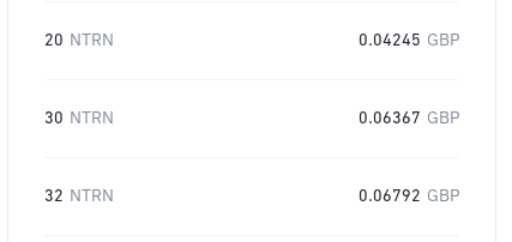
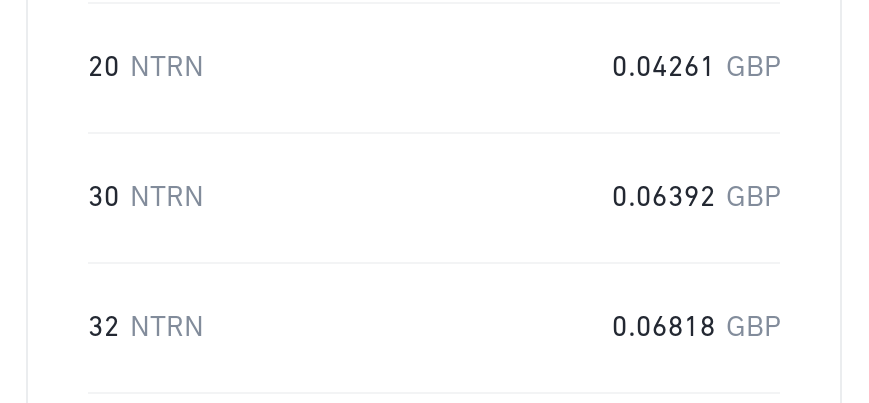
- 0.04245 GBP
+ 0.04261 GBP

- 0.06367 GBP
+ 0.06392 GBP

- 0.06792 GBP
+ 0.06818 GBP
